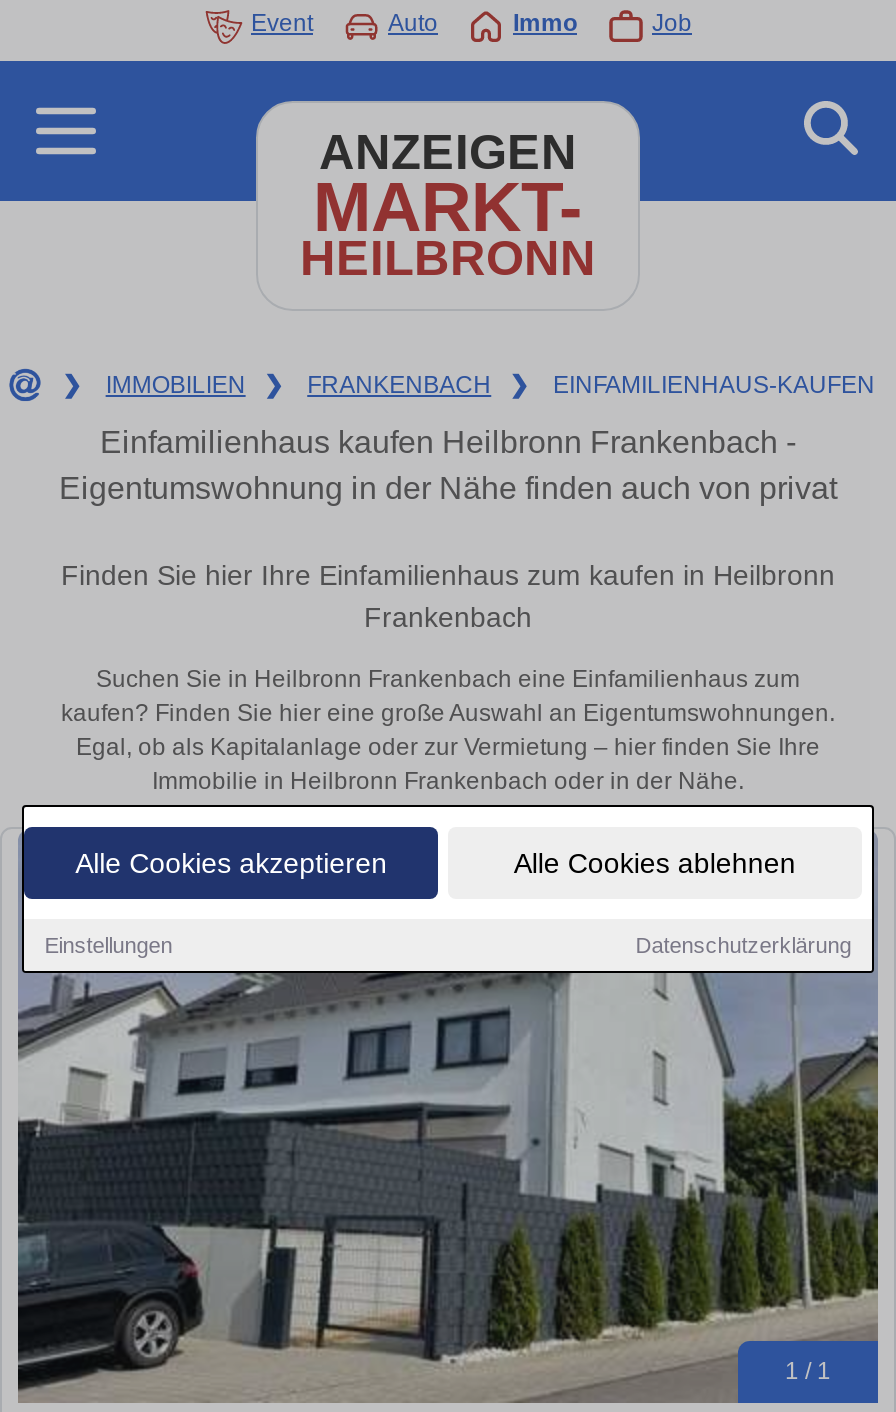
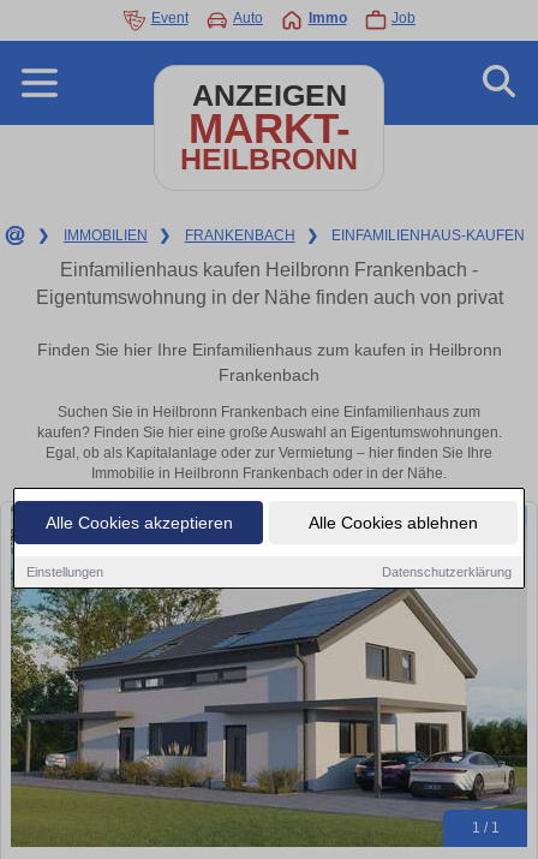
- [image]
+ [image]
